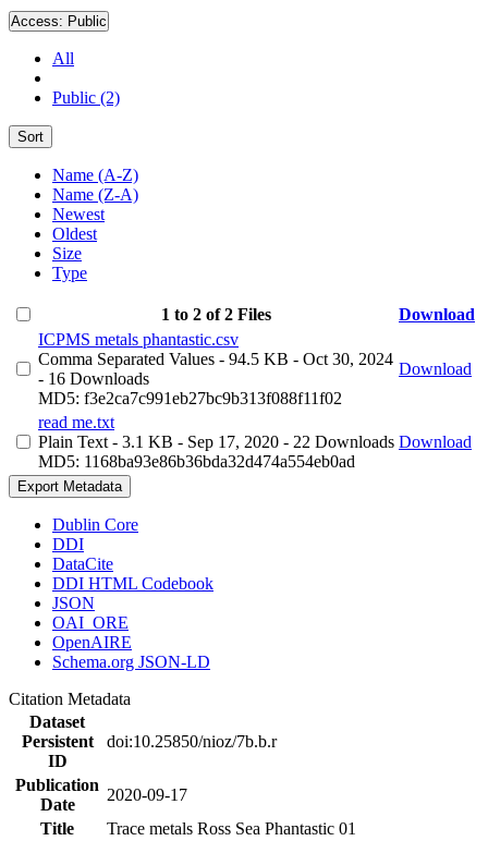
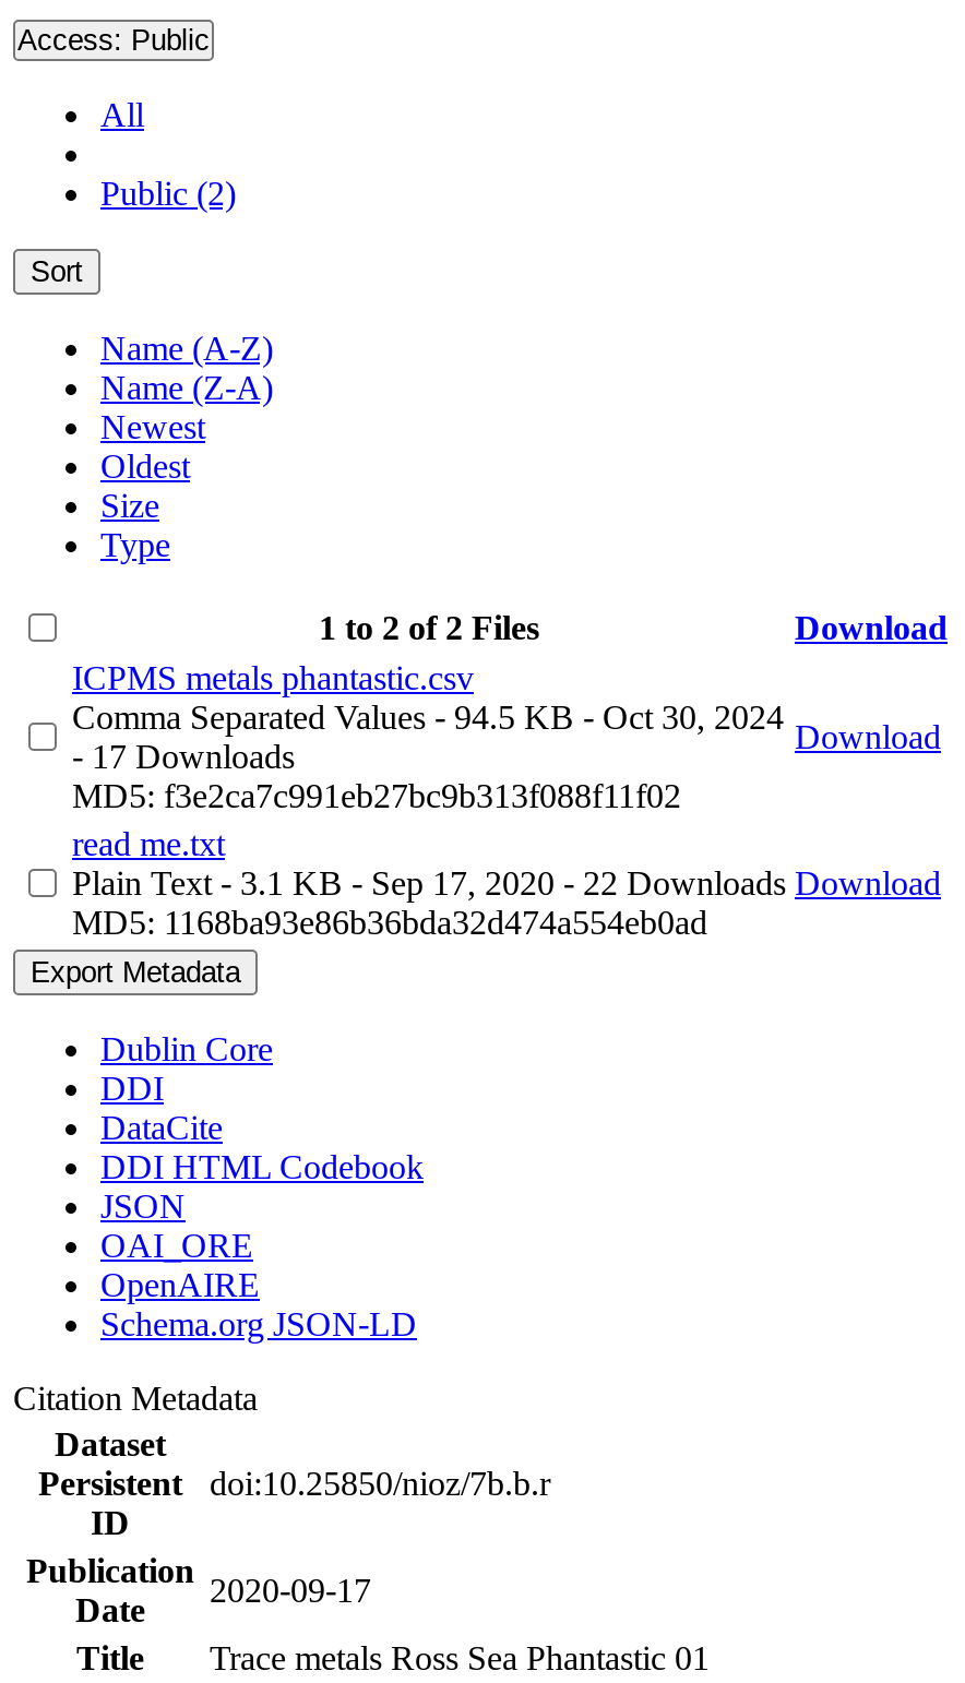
- - 16 Downloads
+ - 17 Downloads
